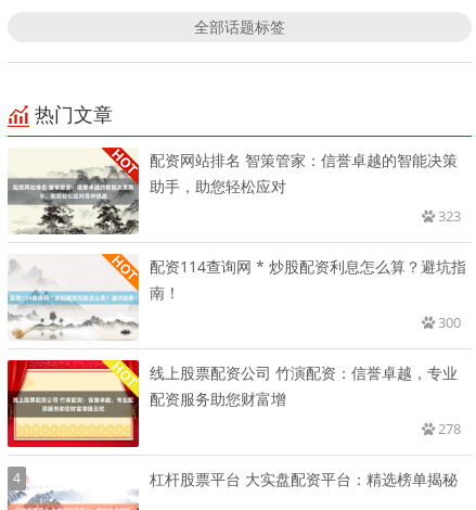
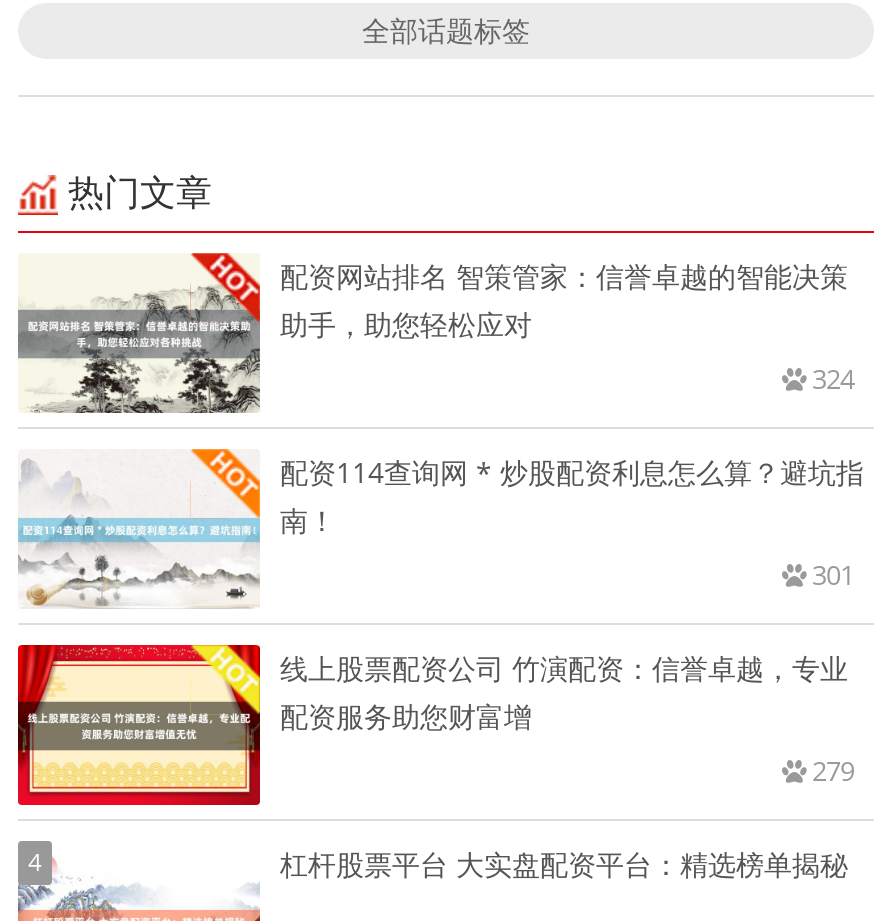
- 323
+ 324

- 300
+ 301

- 278
+ 279
